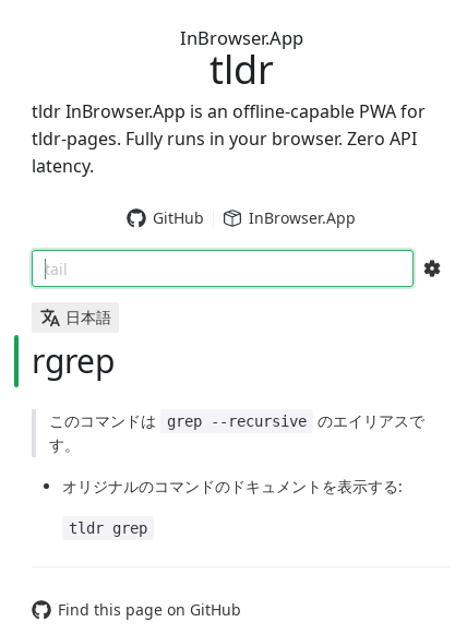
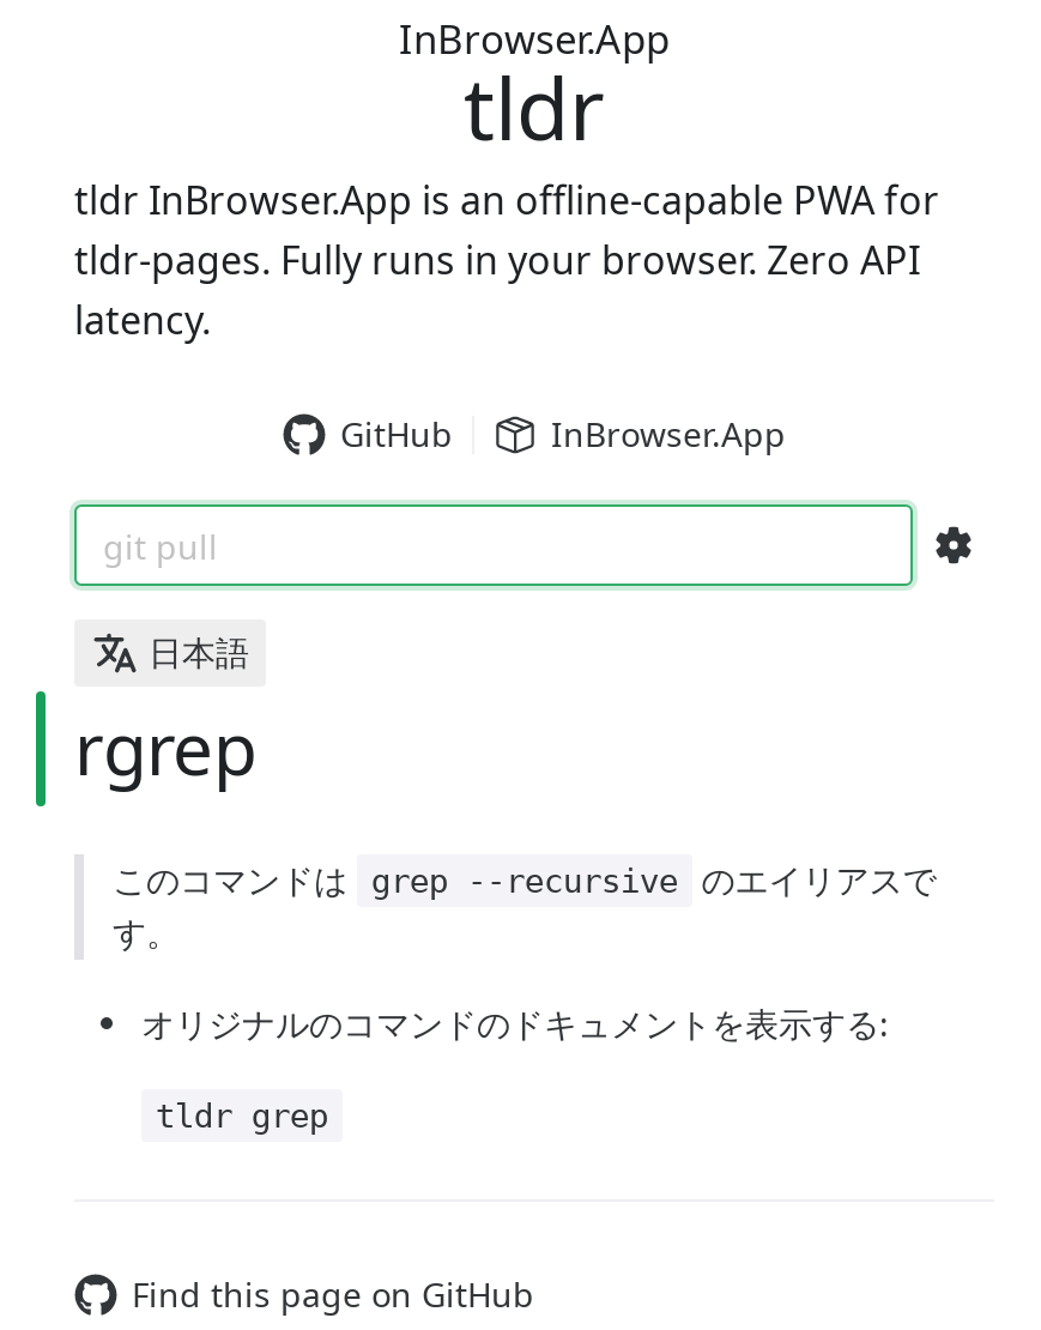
- tail
+ git pull
